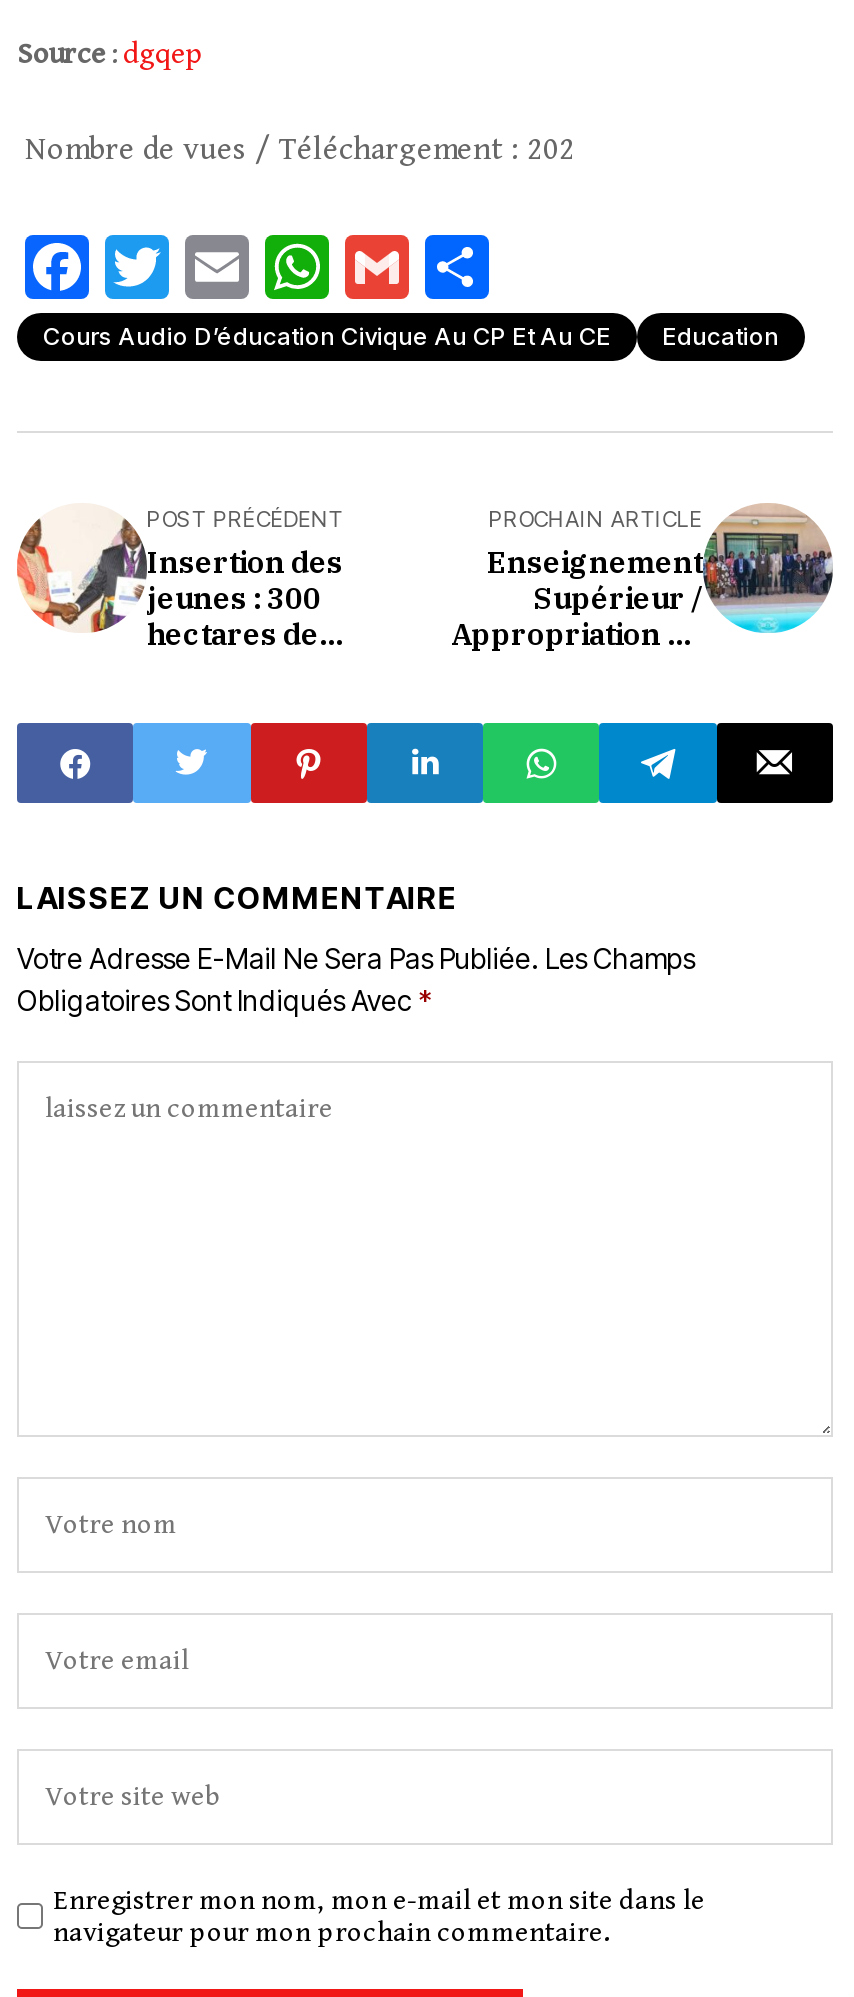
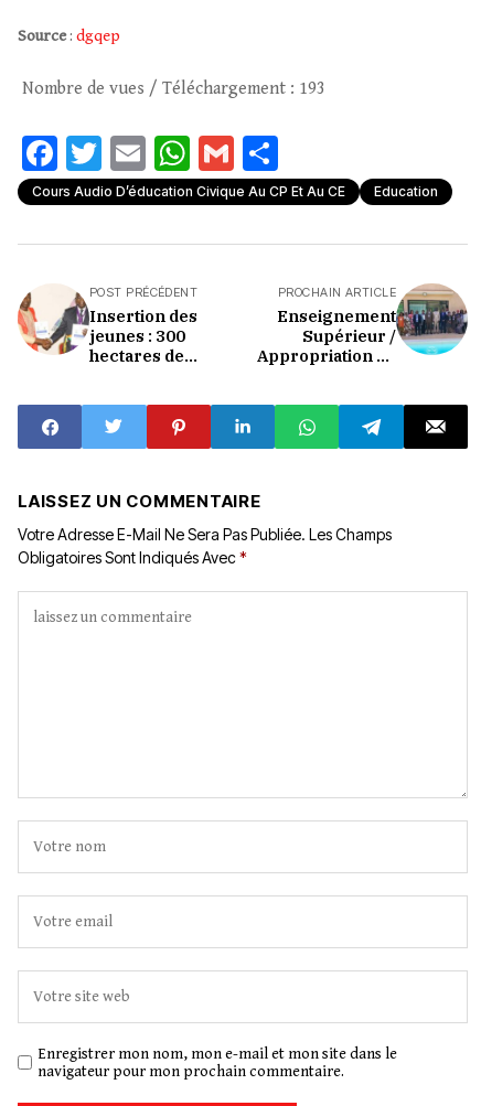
- Nombre de vues / Téléchargement : 202
+ Nombre de vues / Téléchargement : 193
